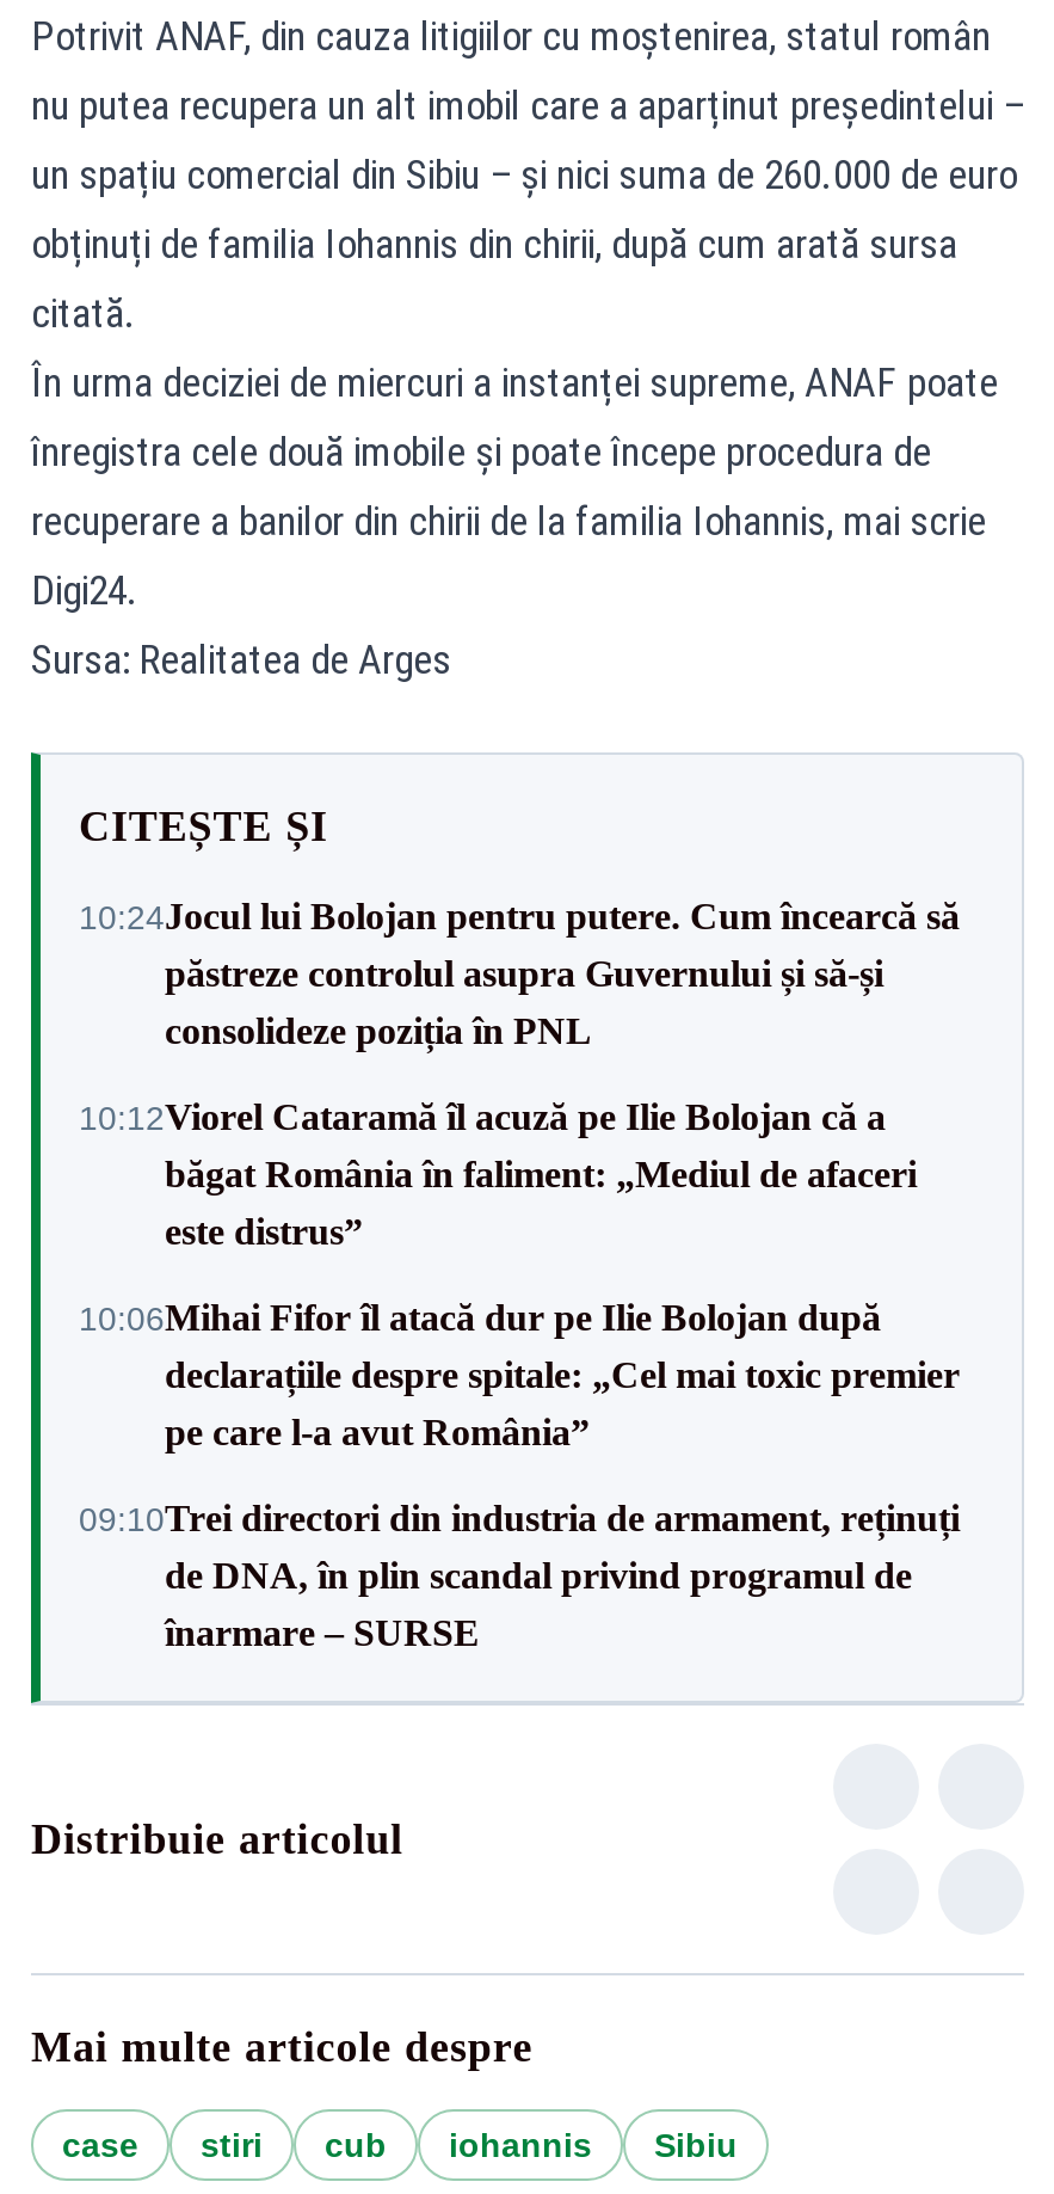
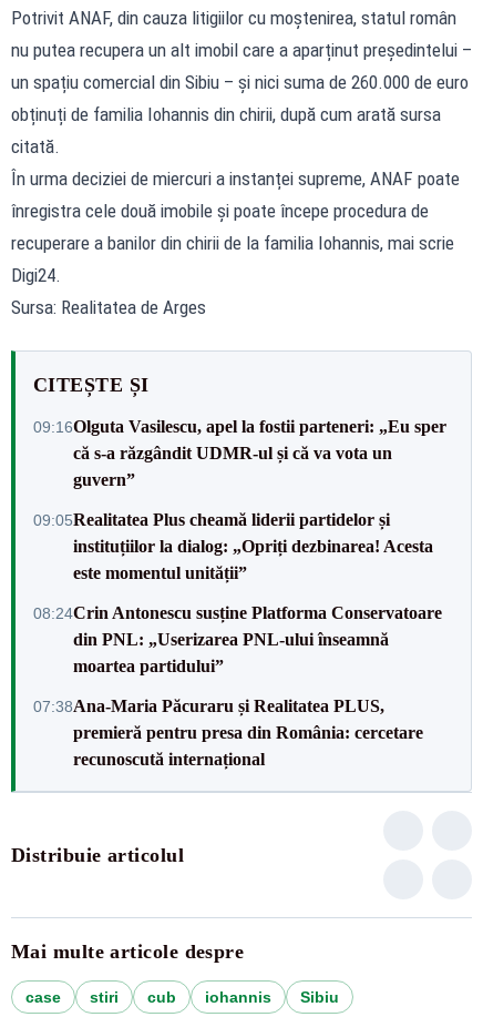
- 10:24Jocul lui Bolojan pentru putere. Cum încearcă să
- păstreze controlul asupra Guvernului și să-și
- consolideze poziția în PNL
+ 09:16Olguta Vasilescu, apel la fostii parteneri: „Eu sper
+ că s-a răzgândit UDMR-ul și că va vota un
+ guvern”

- 10:12Viorel Cataramă îl acuză pe Ilie Bolojan că a
- băgat România în faliment: „Mediul de afaceri
- este distrus”
+ 09:05Realitatea Plus cheamă liderii partidelor și
+ instituțiilor la dialog: „Opriți dezbinarea! Acesta
+ este momentul unității”

- 10:06Mihai Fifor îl atacă dur pe Ilie Bolojan după
- declarațiile despre spitale: „Cel mai toxic premier
- pe care l-a avut România”
+ 08:24Crin Antonescu susține Platforma Conservatoare
+ din PNL: „Userizarea PNL-ului înseamnă
+ moartea partidului”

- 09:10Trei directori din industria de armament, reținuți
- de DNA, în plin scandal privind programul de
- înarmare – SURSE
+ 07:38Ana-Maria Păcuraru și Realitatea PLUS,
+ premieră pentru presa din România: cercetare
+ recunoscută internațional
